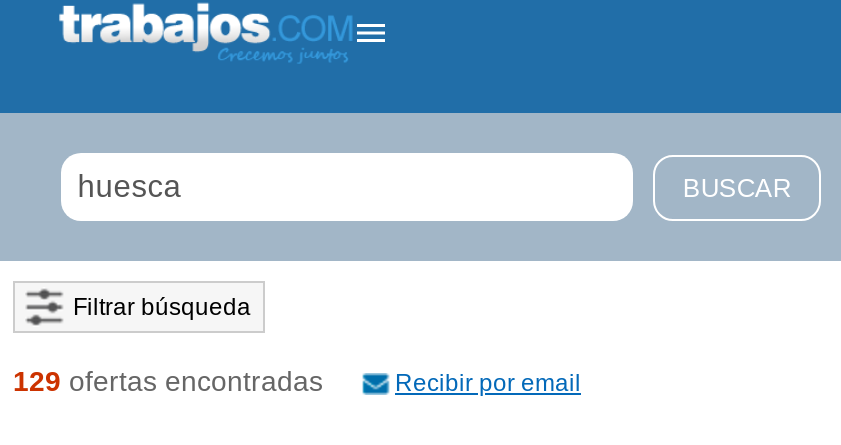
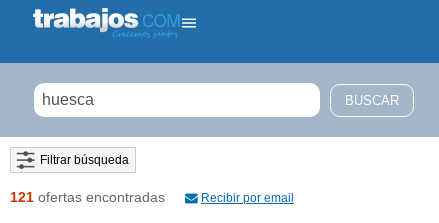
- 129 ofertas encontradas
+ 121 ofertas encontradas
